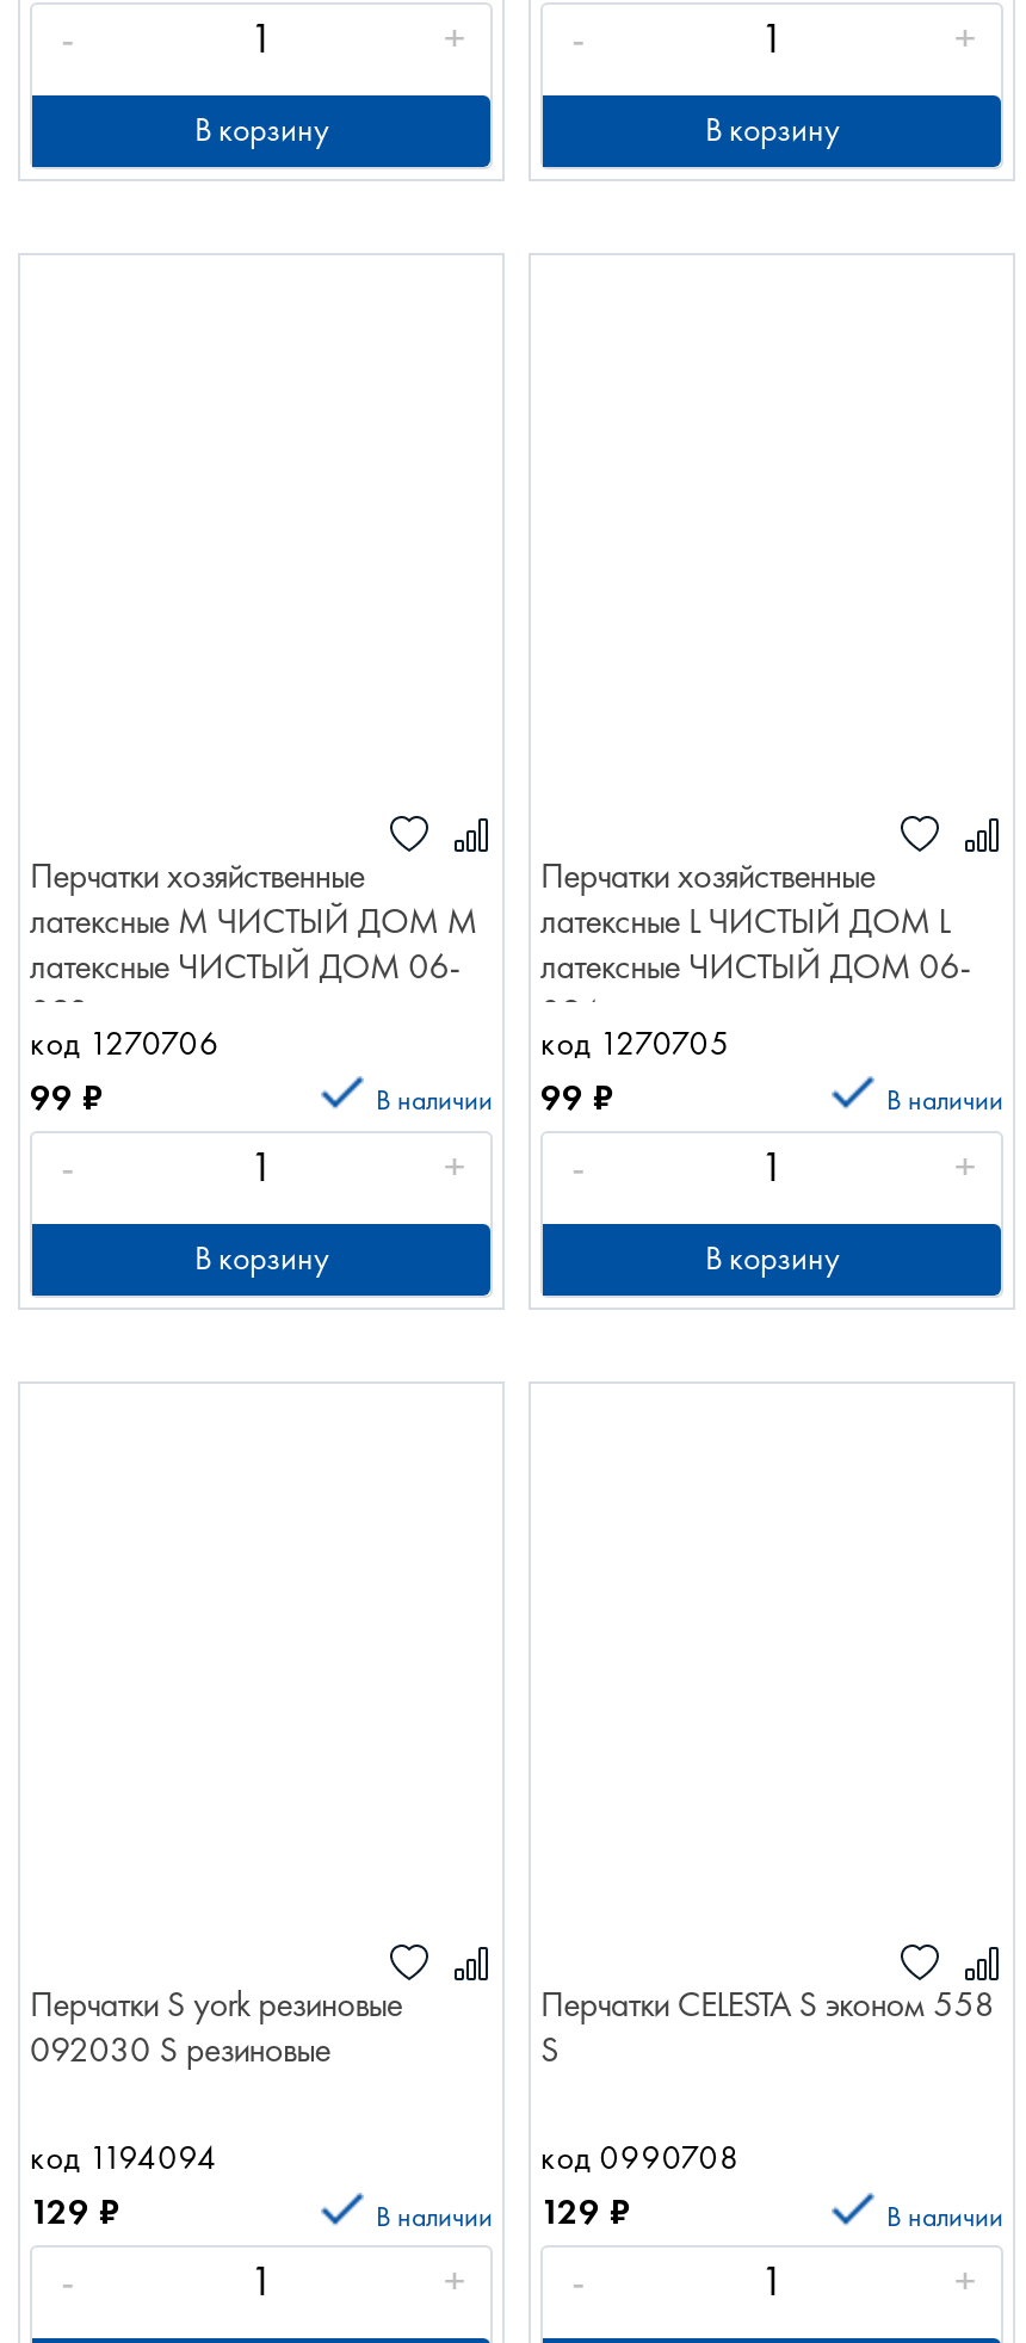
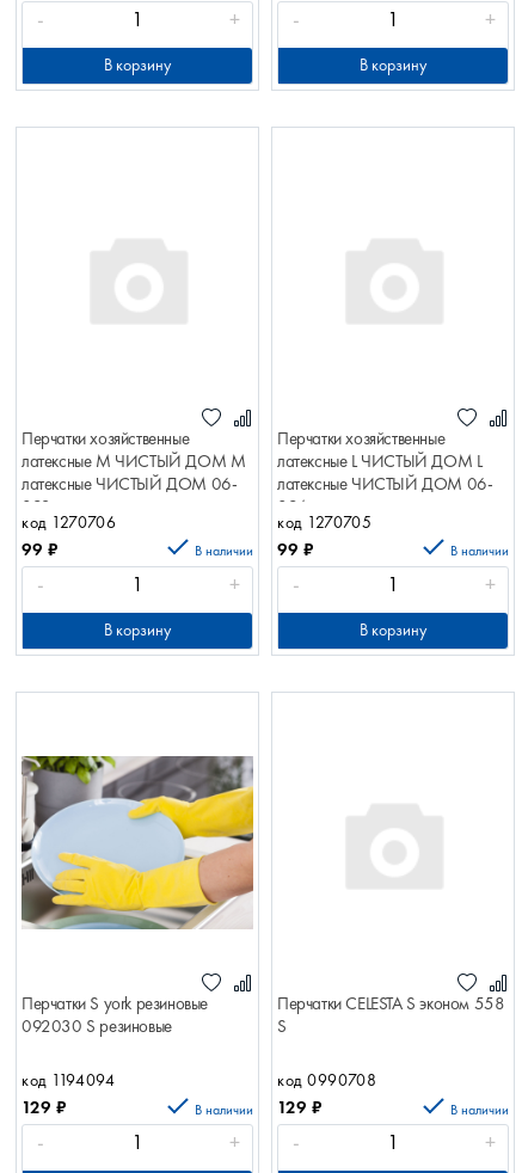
+ [image]
